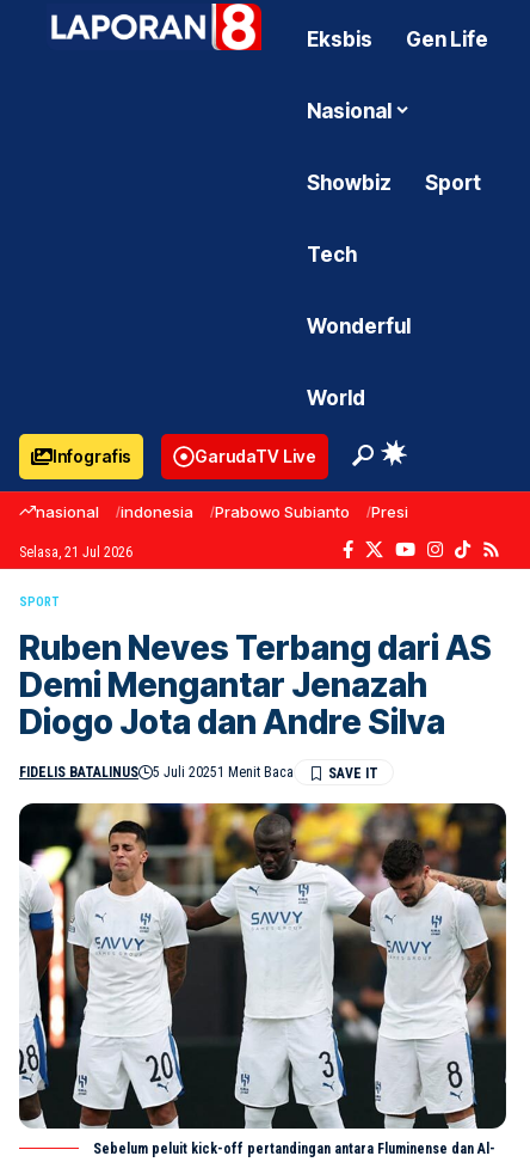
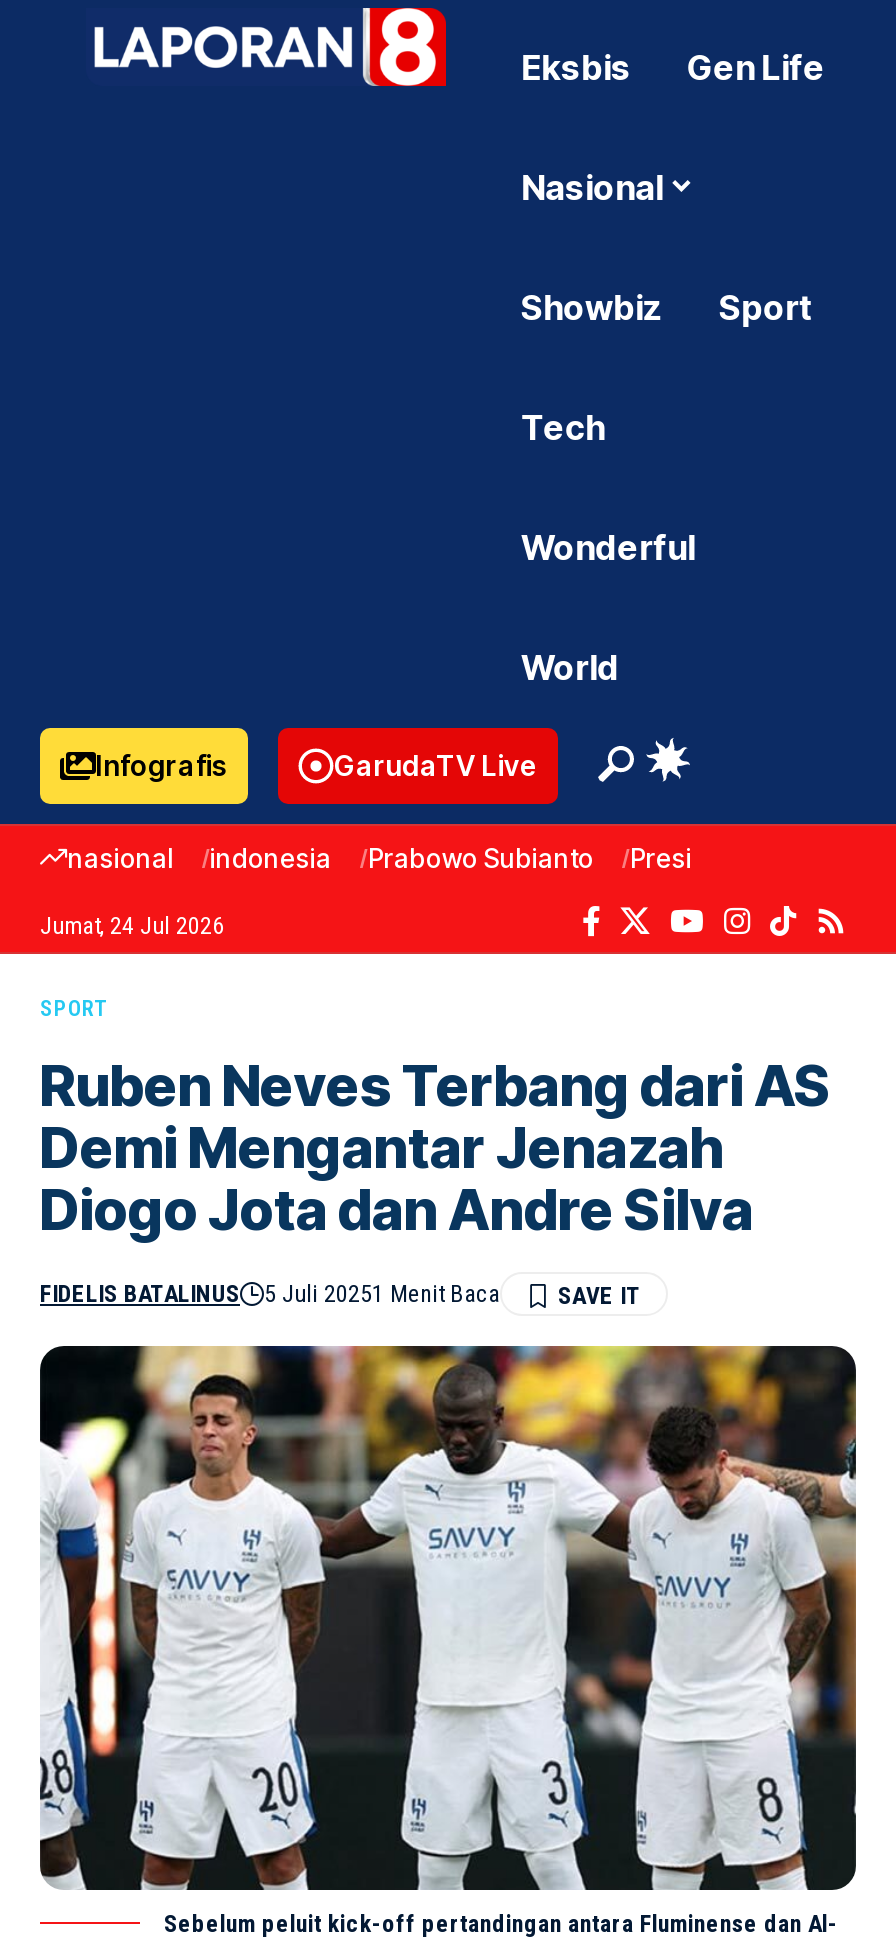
- Selasa, 21 Jul 2026
+ Jumat, 24 Jul 2026
